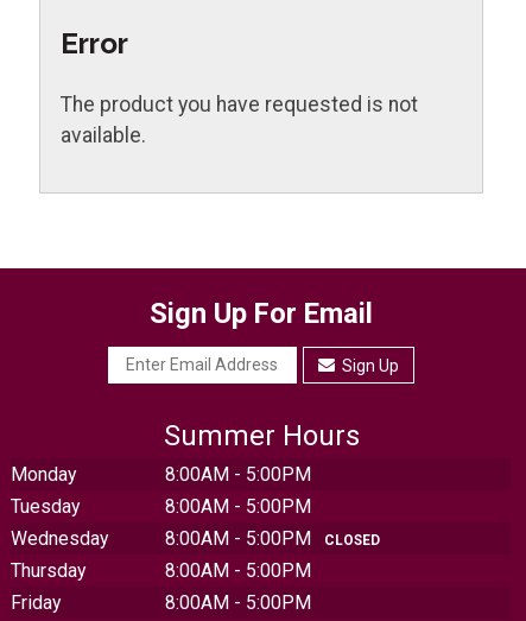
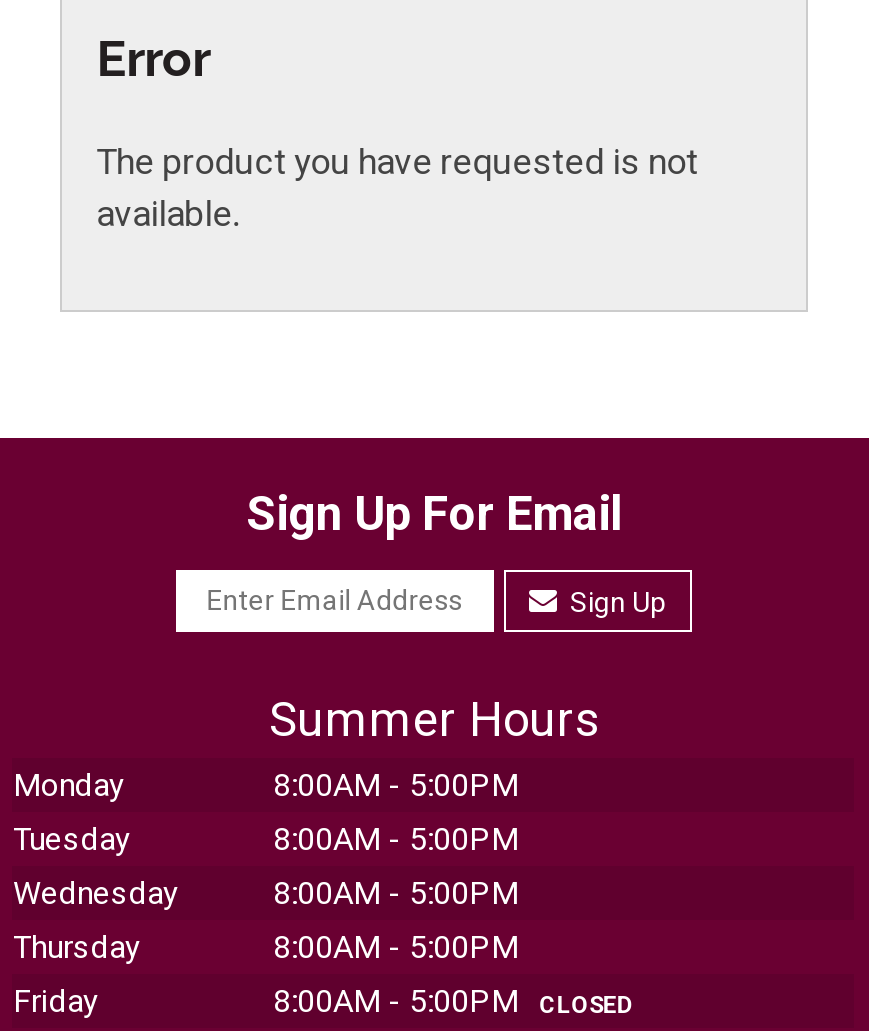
- 8:00AM - 5:00PM CLOSED
+ 8:00AM - 5:00PM

- 8:00AM - 5:00PM
+ 8:00AM - 5:00PM CLOSED
